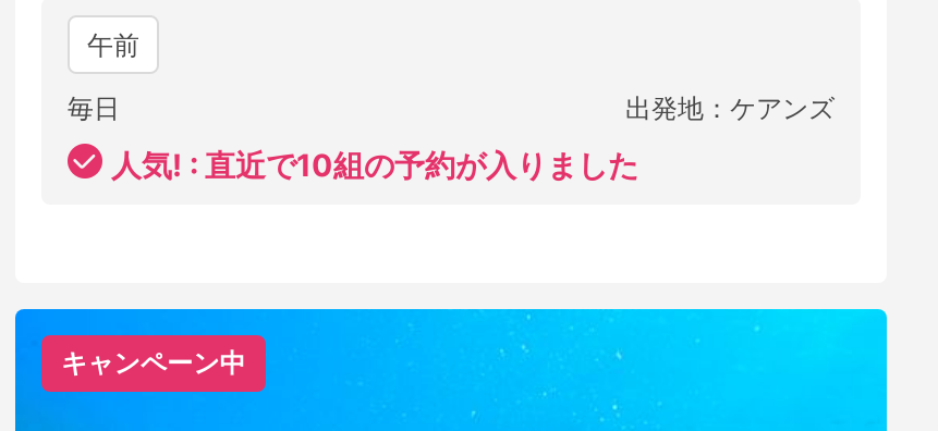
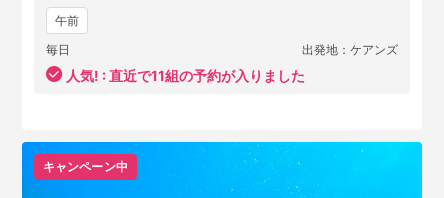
- 人気! :直近で10組の予約が入りました
+ 人気! :直近で11組の予約が入りました
